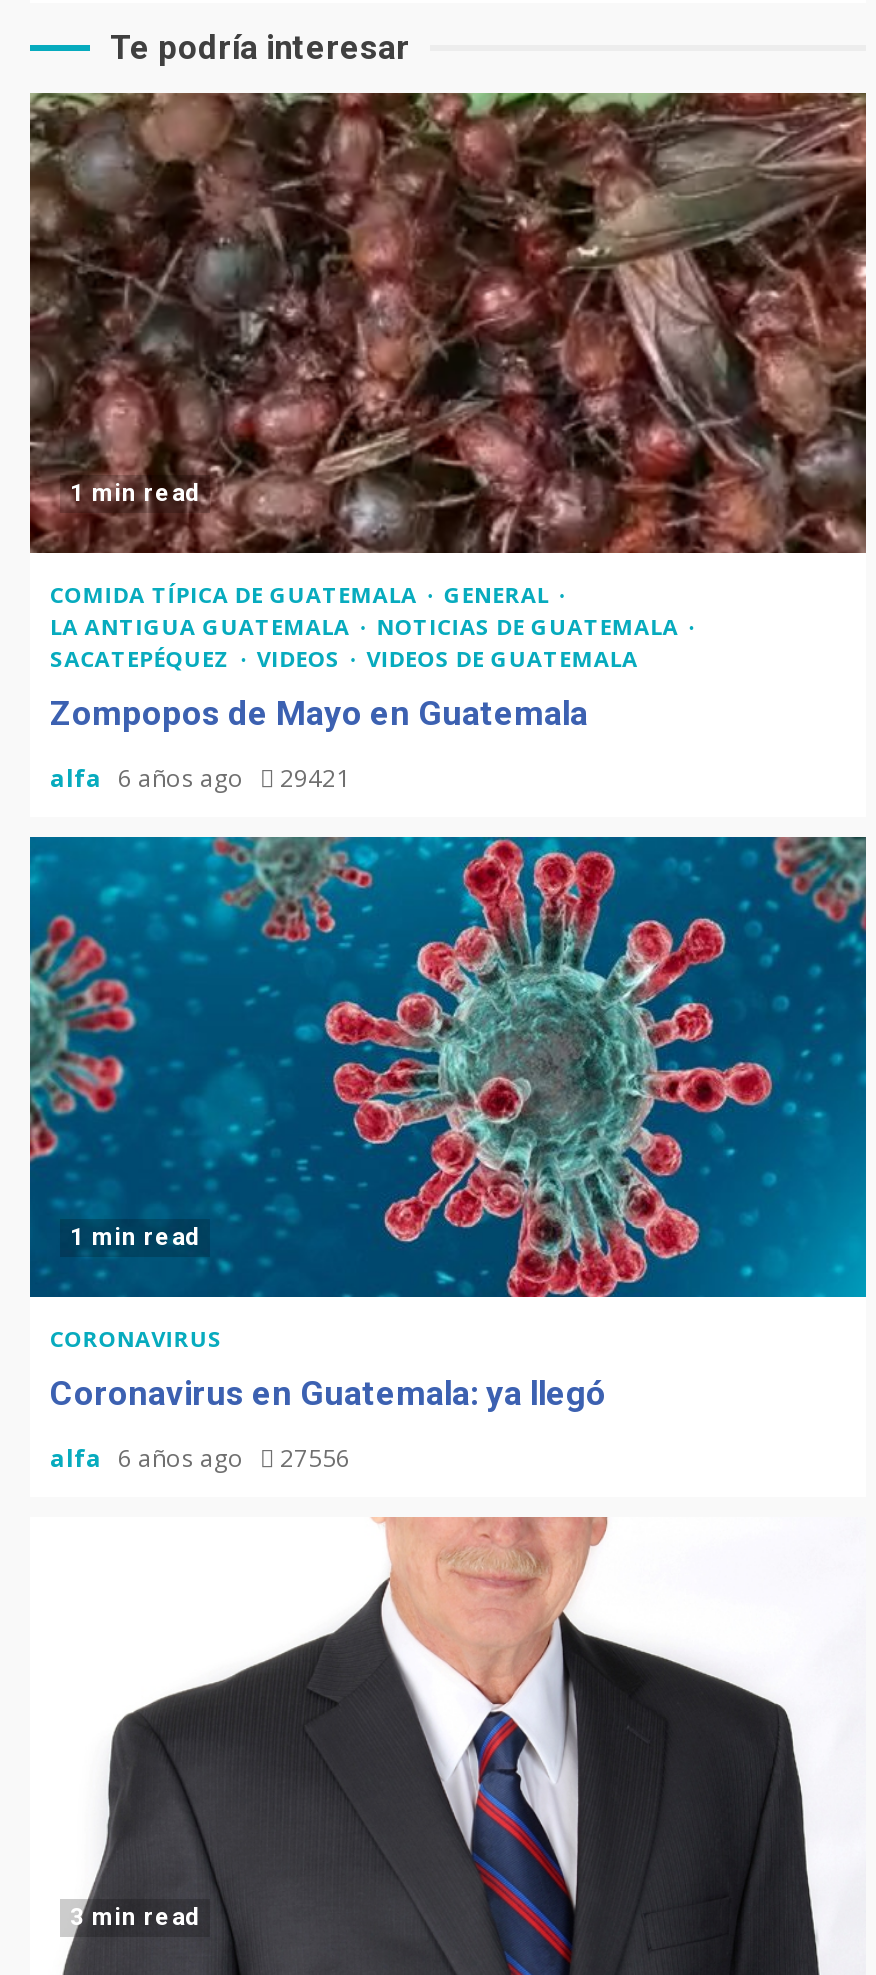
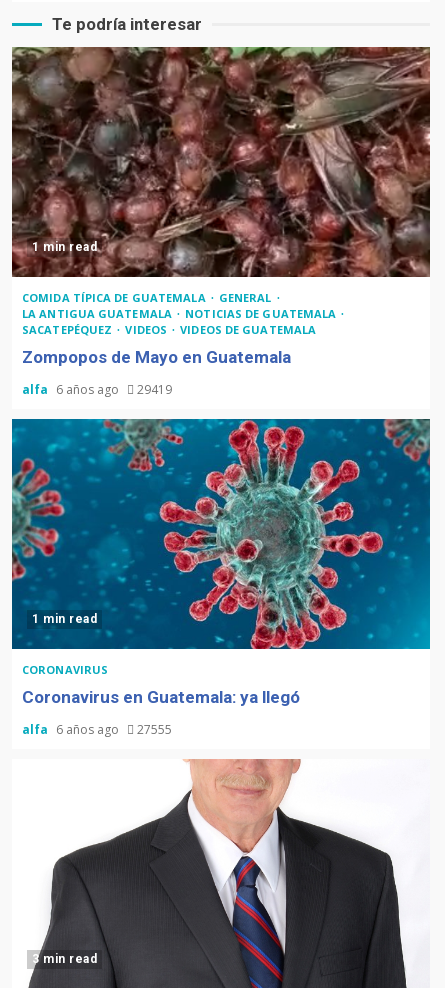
- alfa 6 años ago 29421
+ alfa 6 años ago 29419

- alfa 6 años ago 27556
+ alfa 6 años ago 27555
